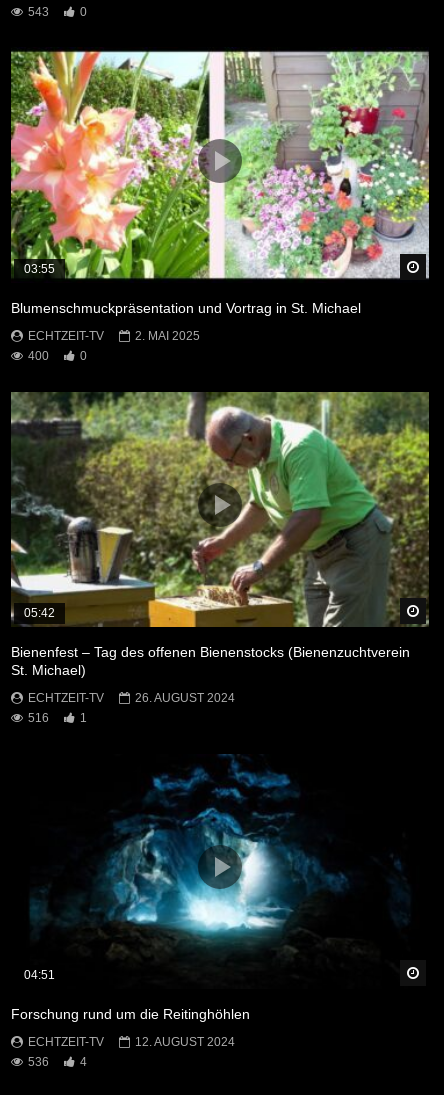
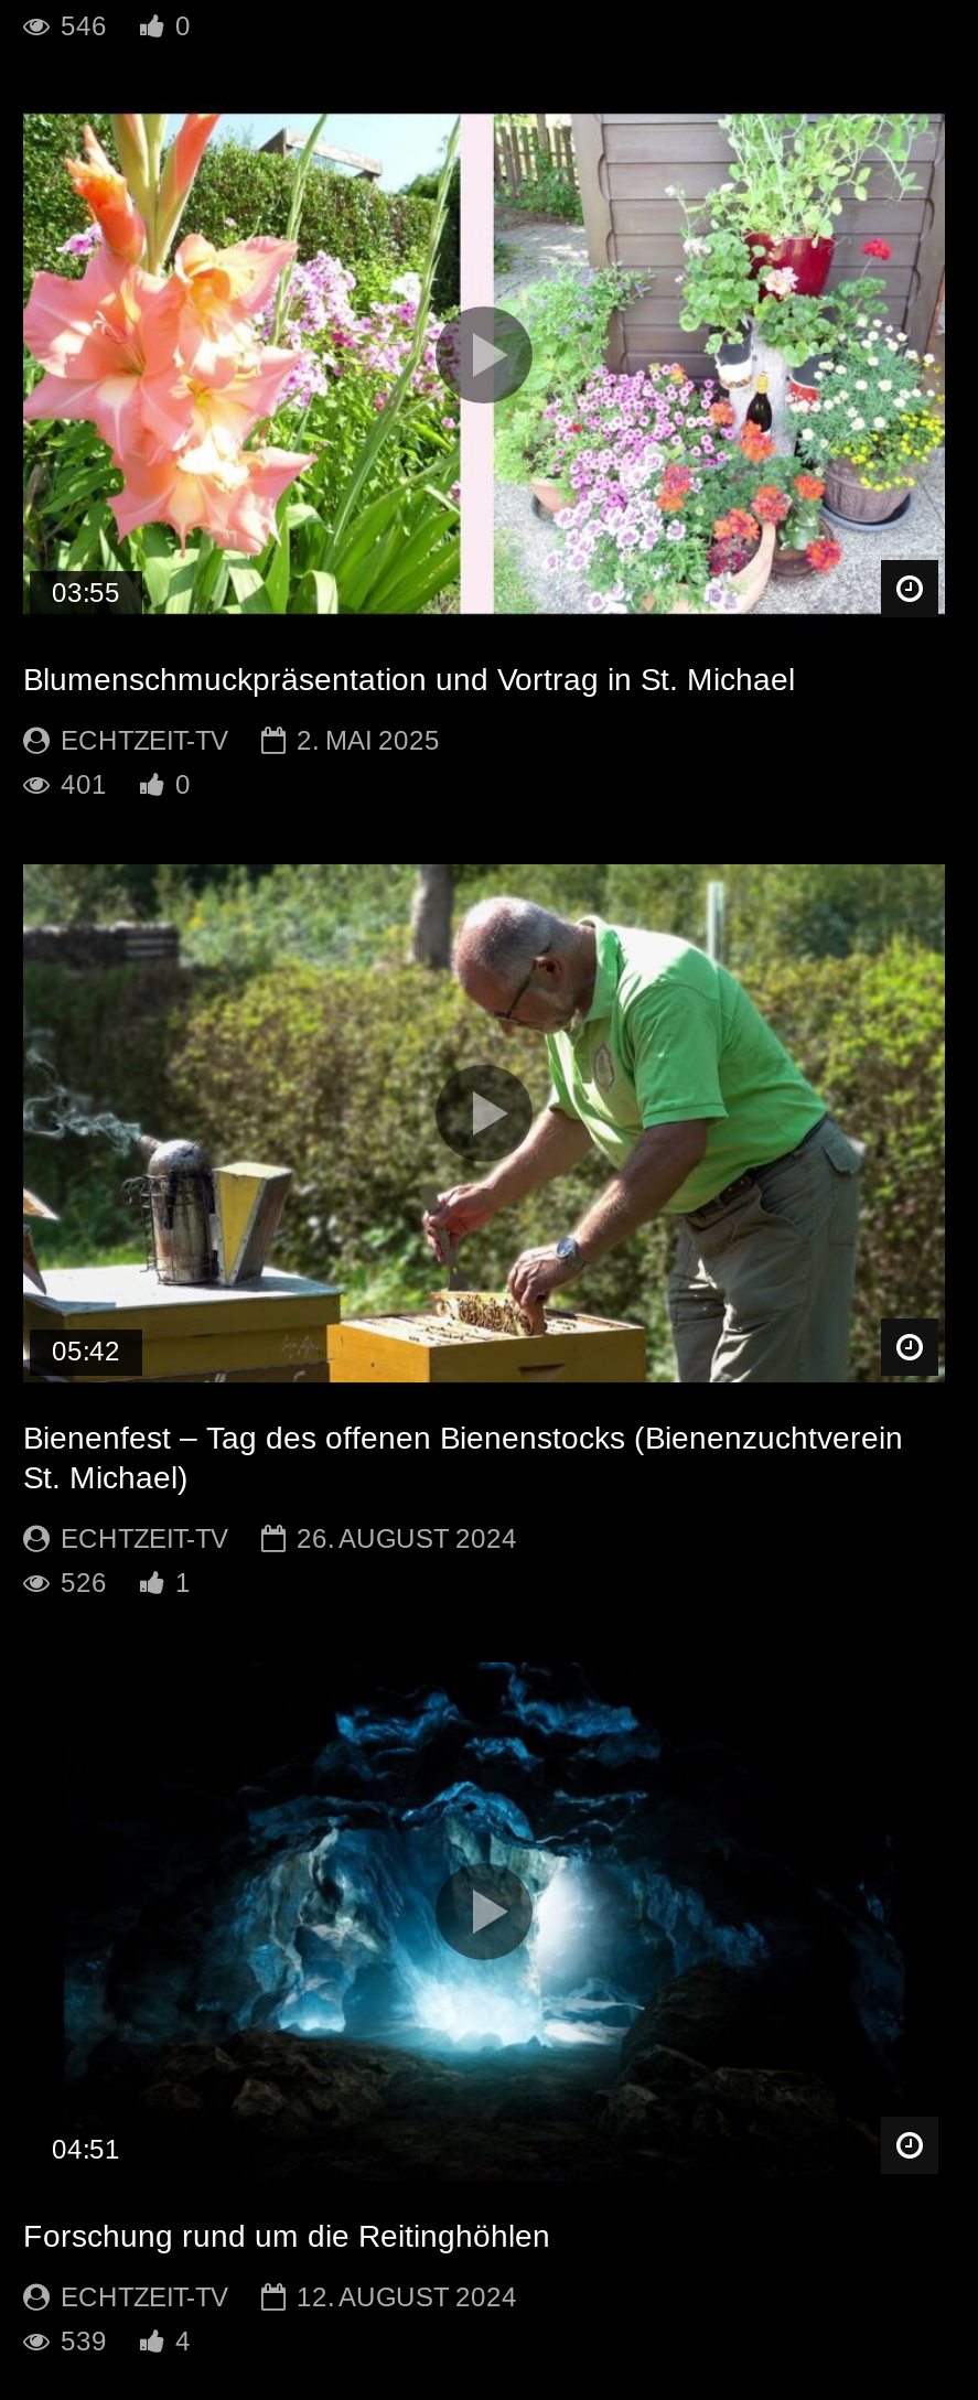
- 543
+ 546

- 400
+ 401

- 516
+ 526

- 536
+ 539
